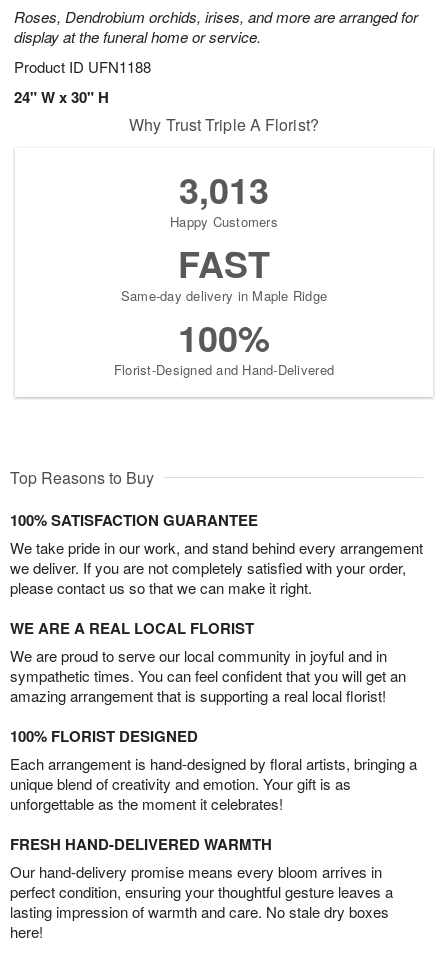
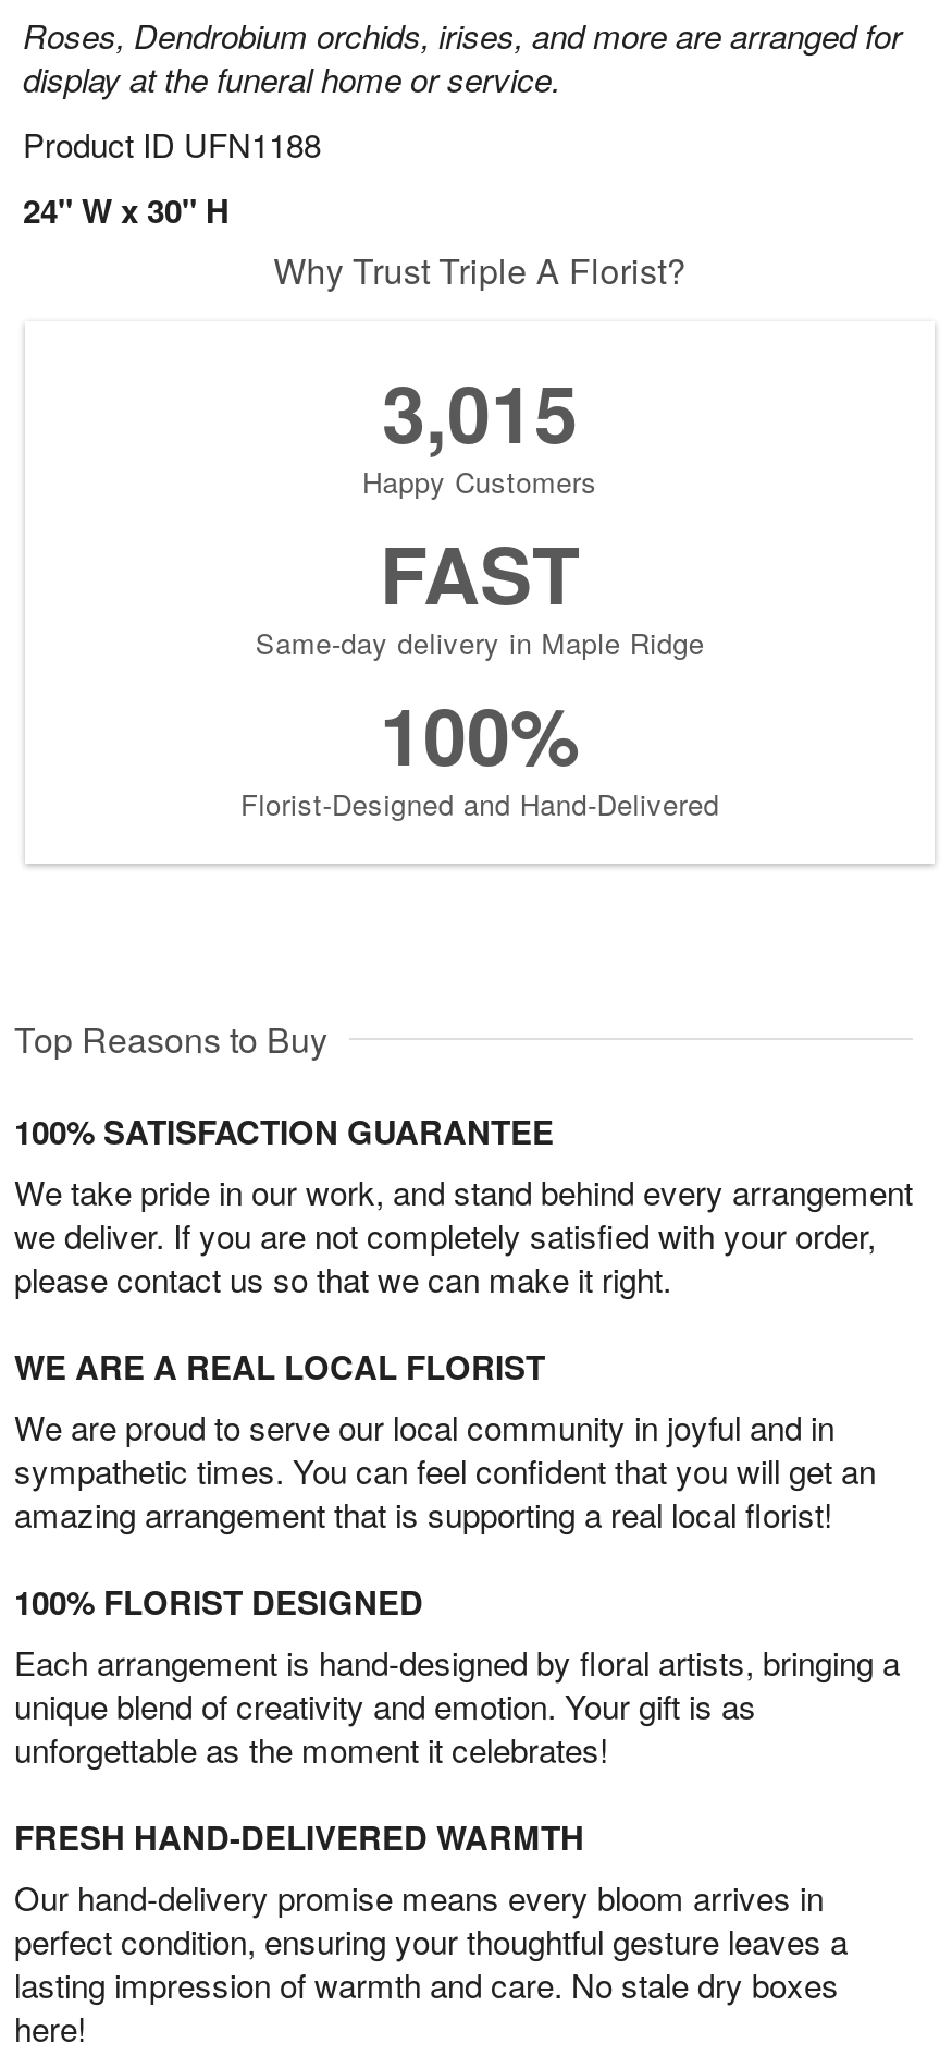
- 3,013
+ 3,015
